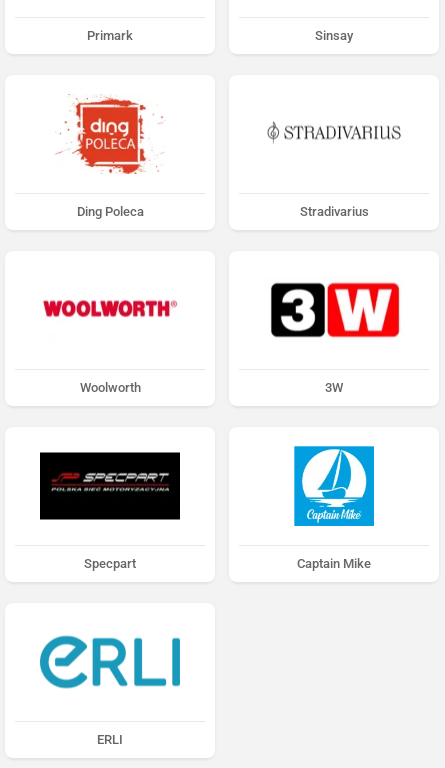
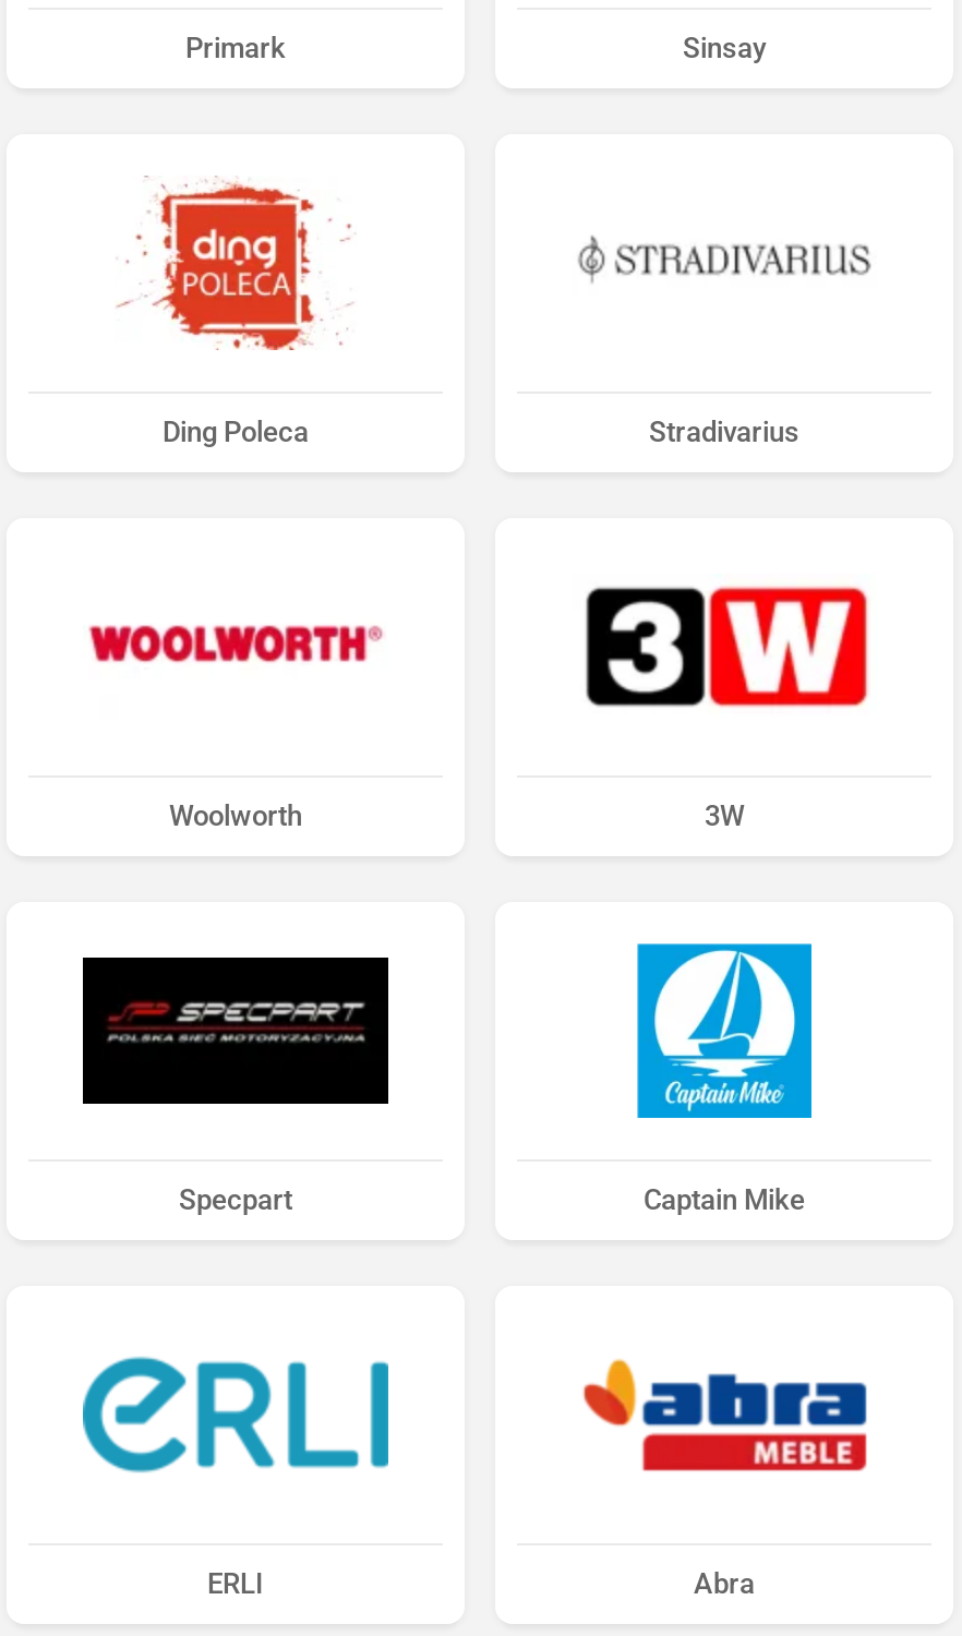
+ [image]

+ Abra
